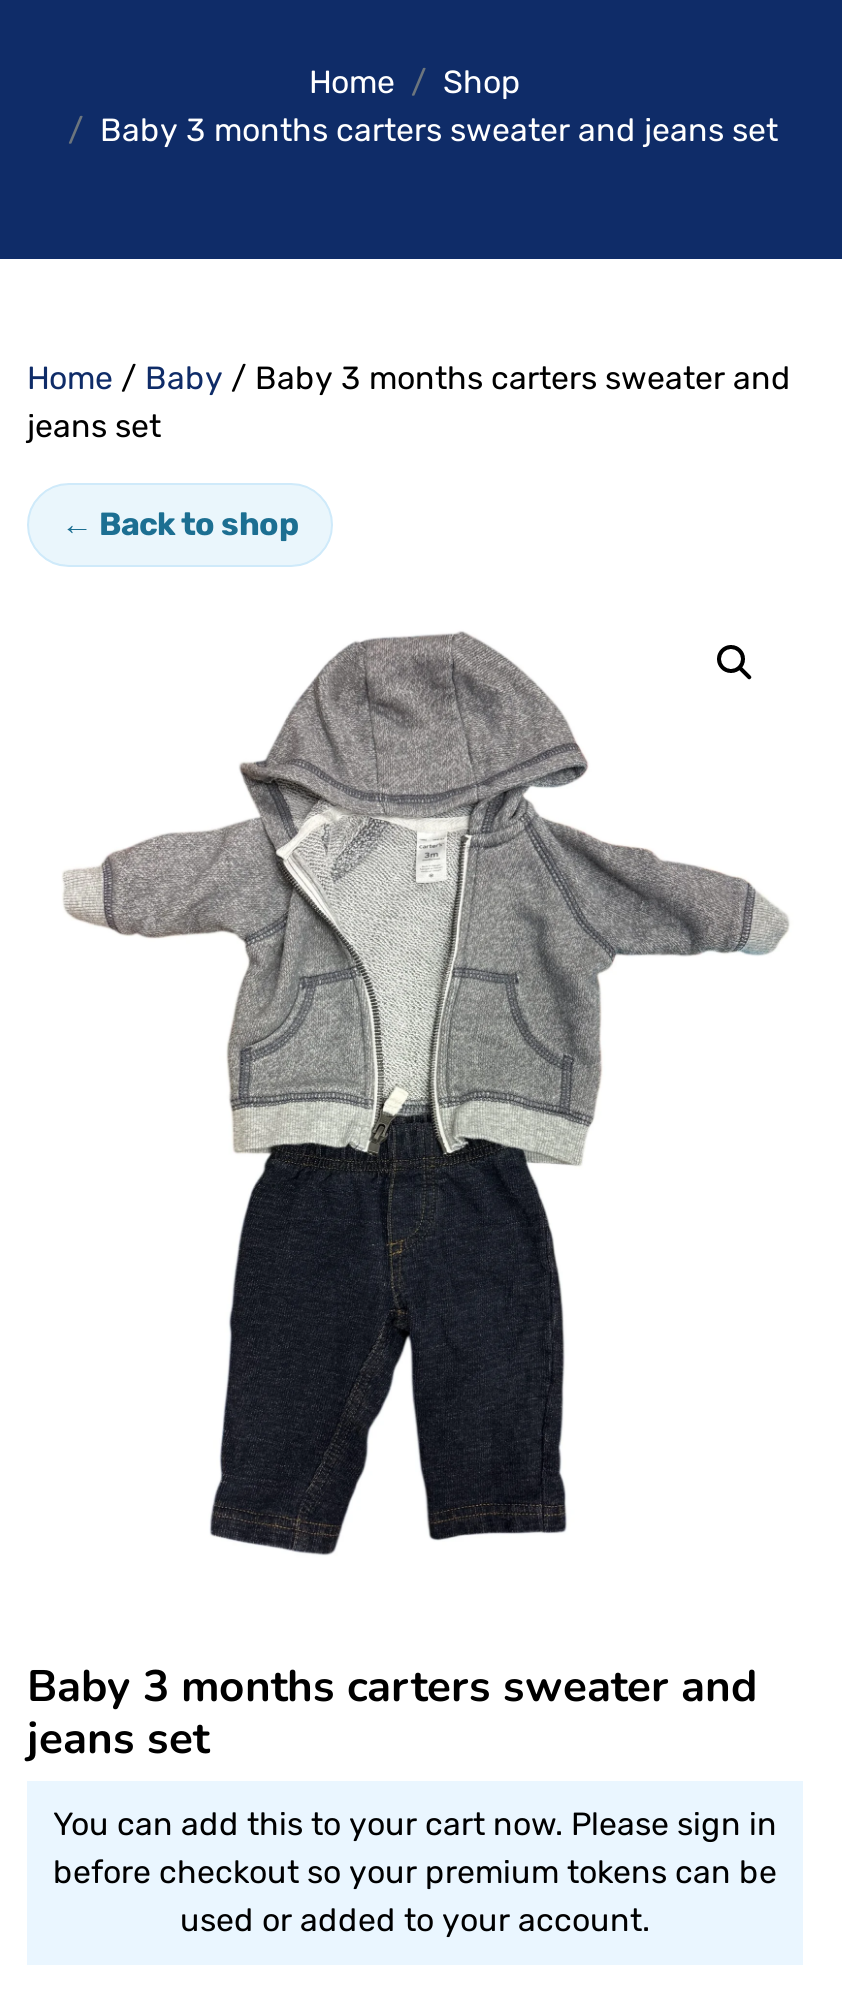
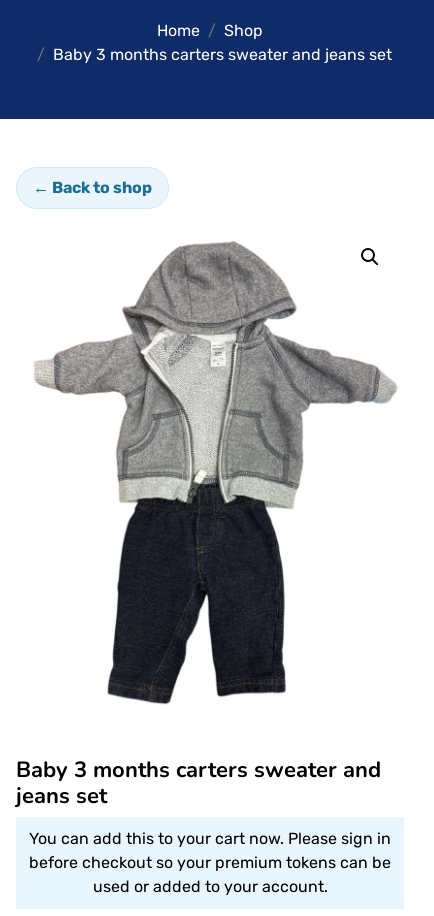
- Home / Baby / Baby 3 months carters sweater and
- jeans set
